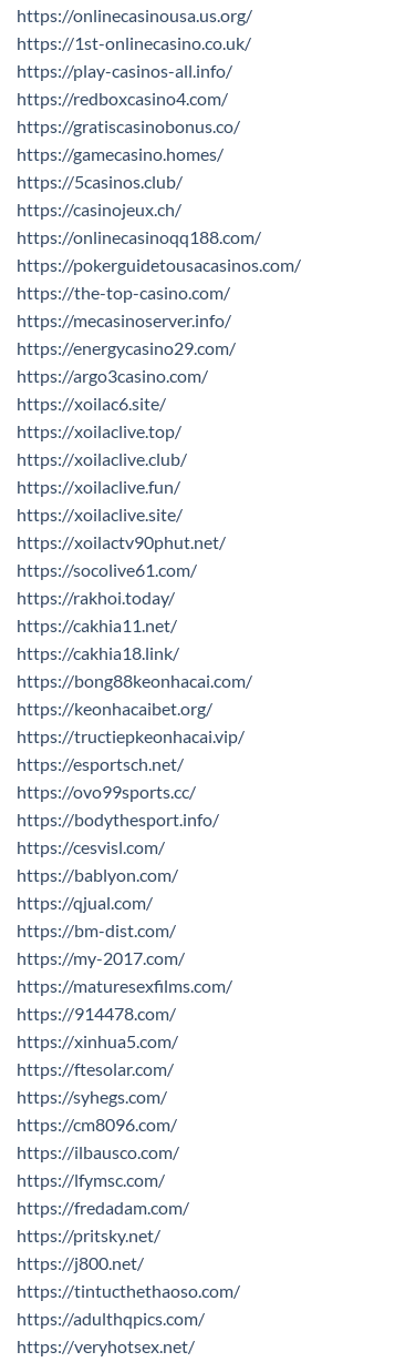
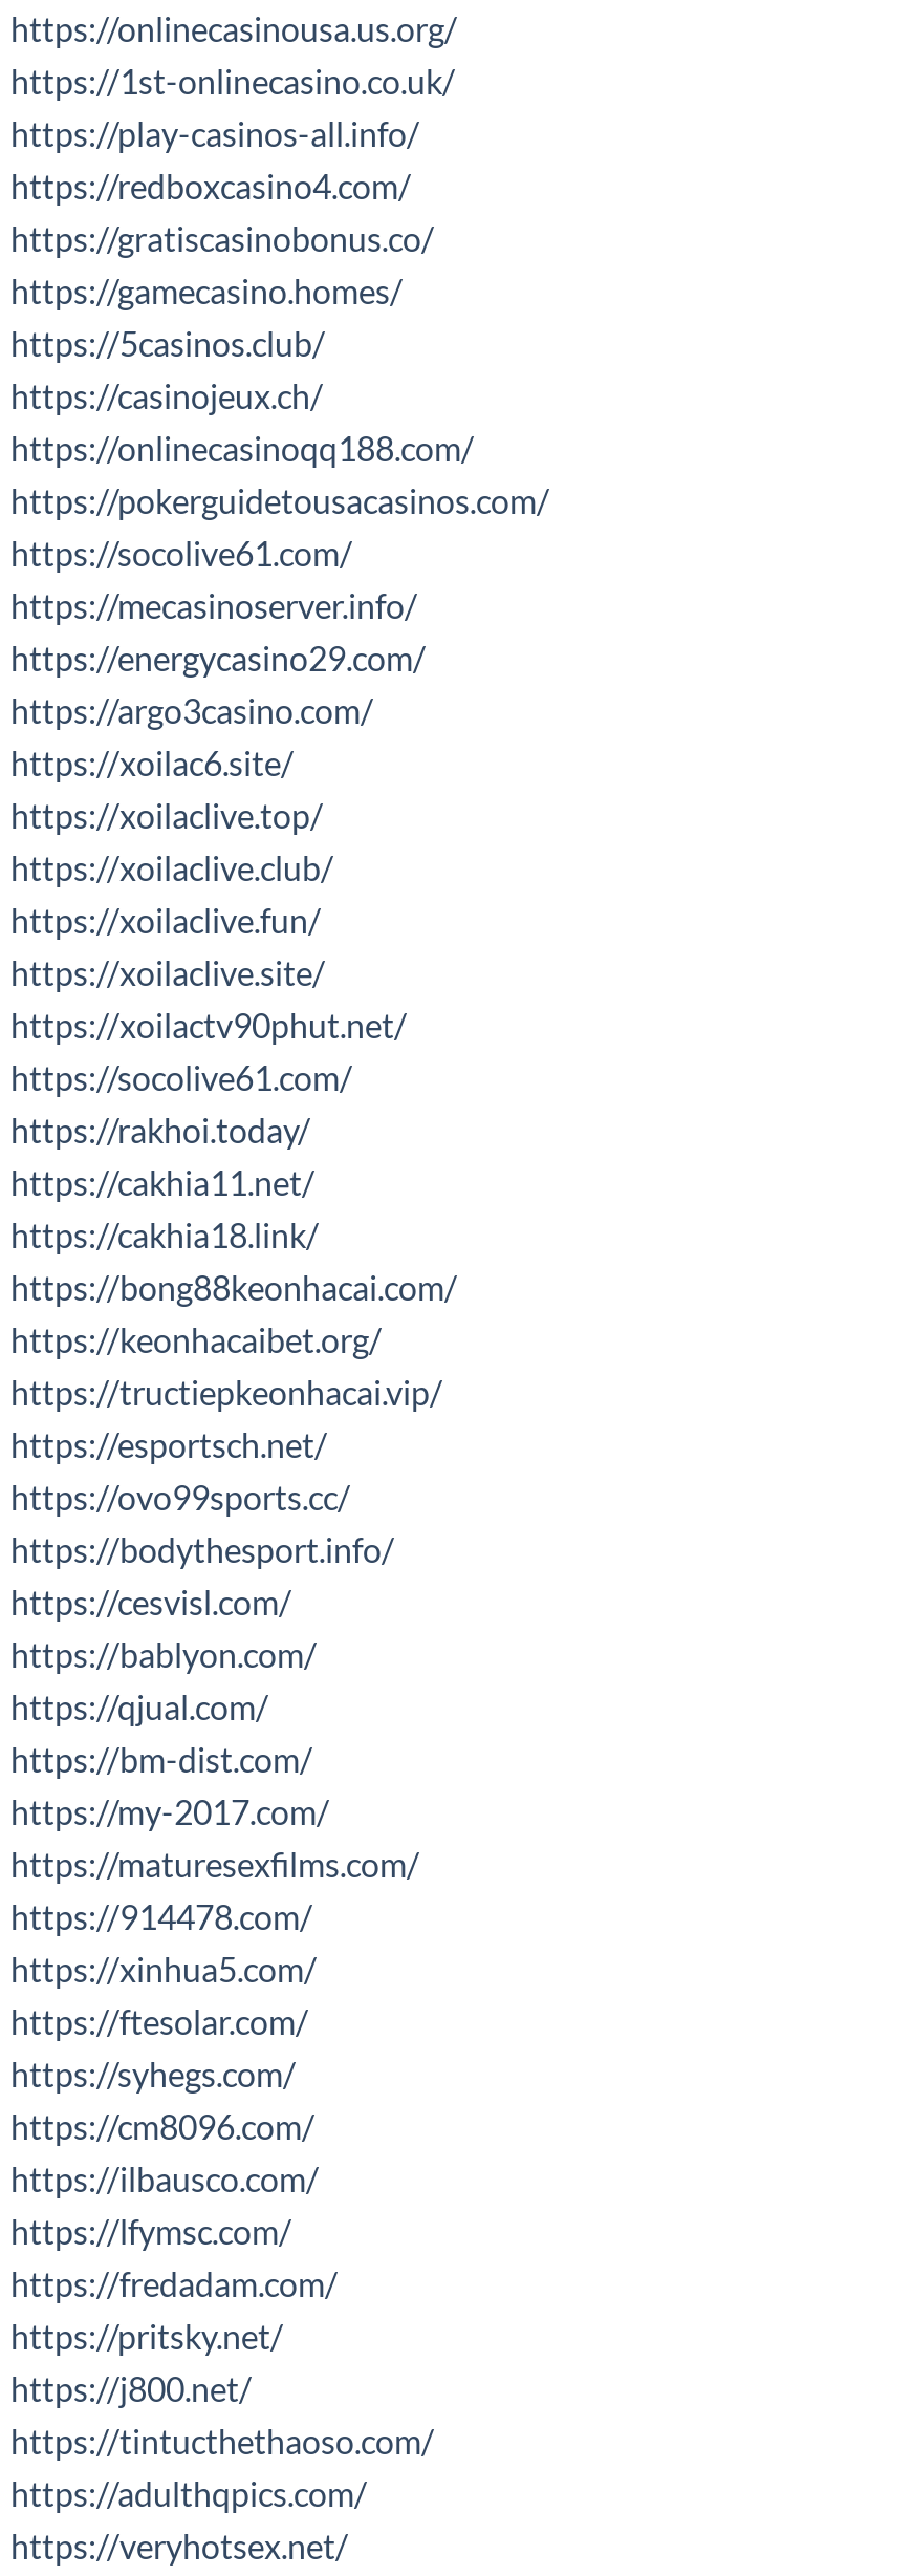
- https://the-top-casino.com/
+ https://socolive61.com/
